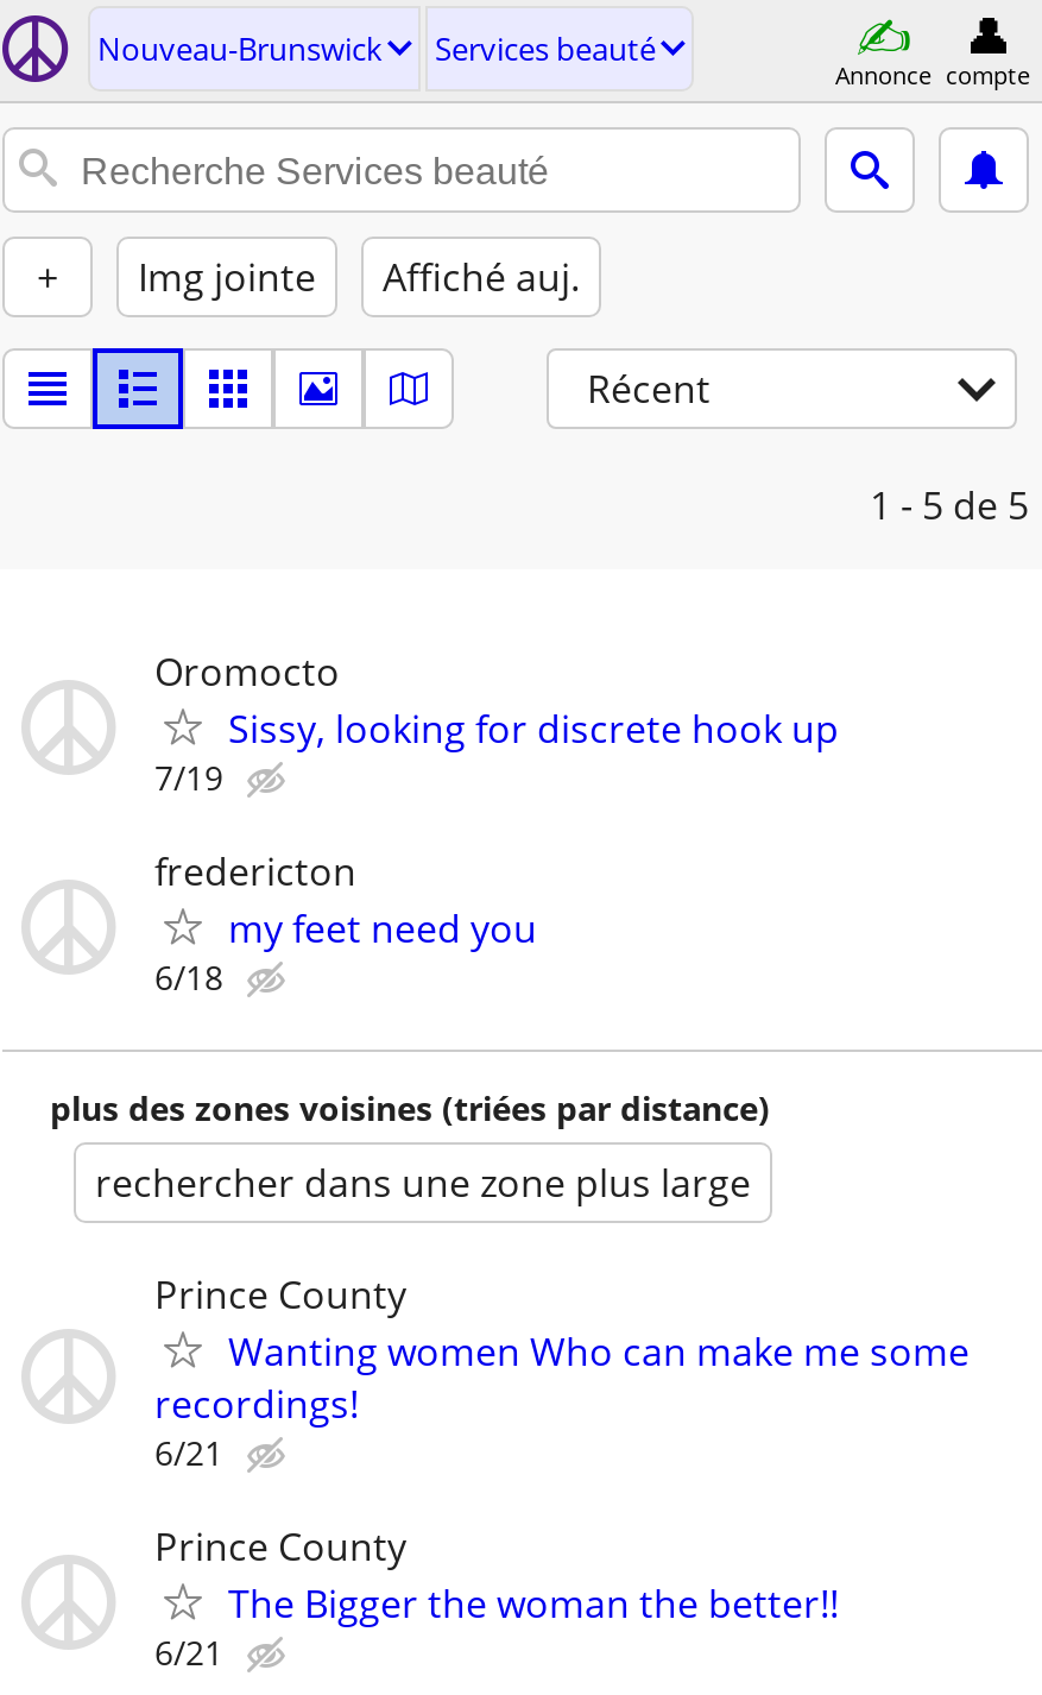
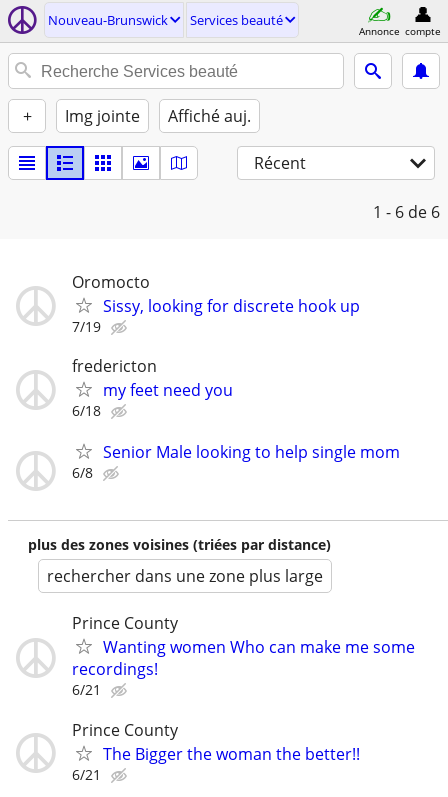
- 1 - 5 de 5
+ 1 - 6 de 6

+ Senior Male looking to help single mom
+ 6/8
